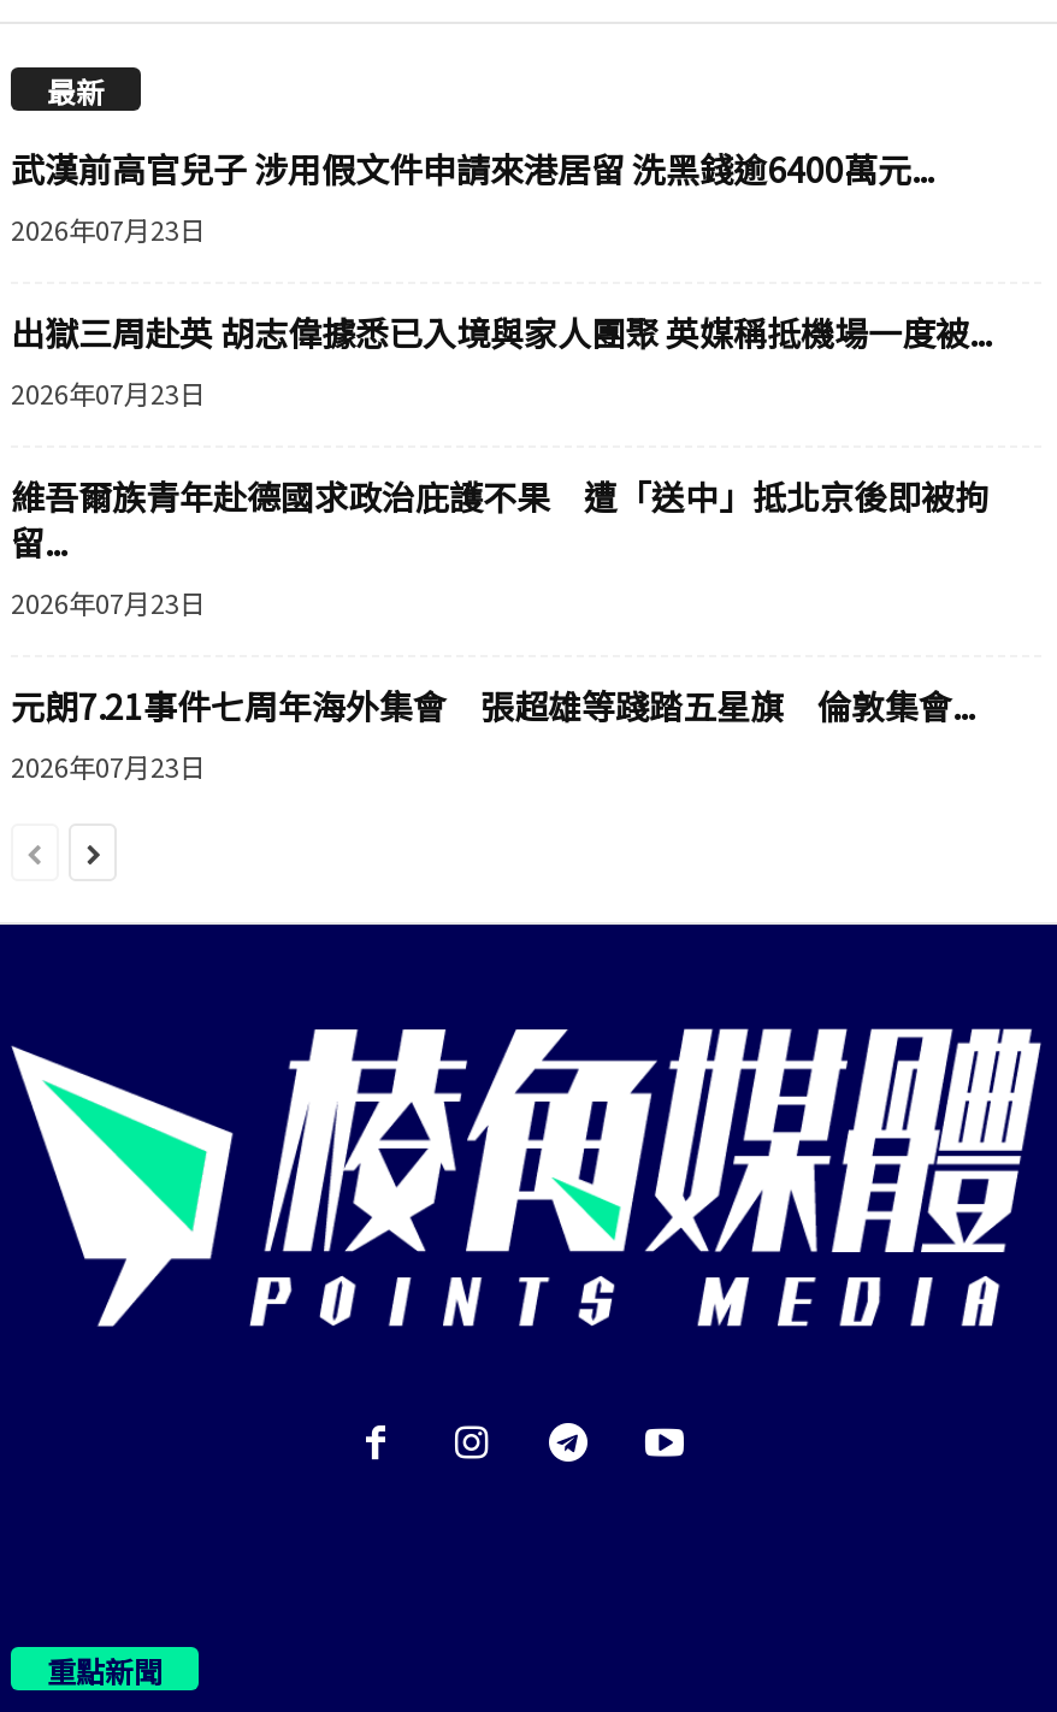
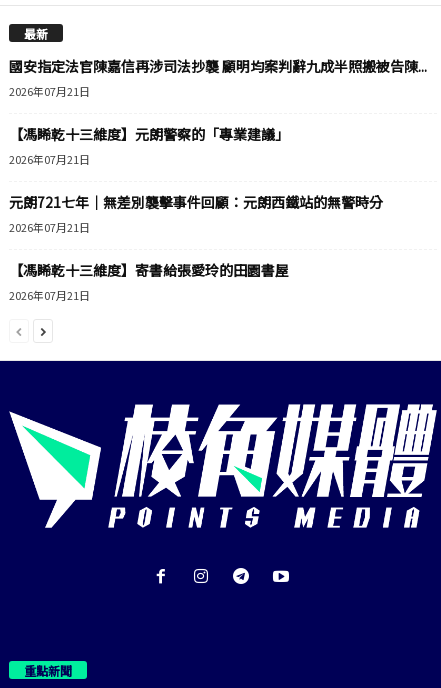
- 武漢前高官兒子 涉用假文件申請來港居留 洗黑錢逾6400萬元...
- 2026年07月23日
+ 國安指定法官陳嘉信再涉司法抄襲 顧明均案判辭九成半照搬被告陳...
+ 2026年07月21日

- 出獄三周赴英 胡志偉據悉已入境與家人團聚 英媒稱抵機場一度被...
- 2026年07月23日
+ 【馮睎乾十三維度】元朗警察的「專業建議」
+ 2026年07月21日

- 維吾爾族青年赴德國求政治庇護不果 遭「送中」抵北京後即被拘
- 留...
- 2026年07月23日
+ 元朗721七年｜無差別襲擊事件回顧：元朗西鐵站的無警時分
+ 2026年07月21日

- 元朗7.21事件七周年海外集會 張超雄等踐踏五星旗 倫敦集會...
- 2026年07月23日
+ 【馮睎乾十三維度】寄書給張愛玲的田園書屋
+ 2026年07月21日
